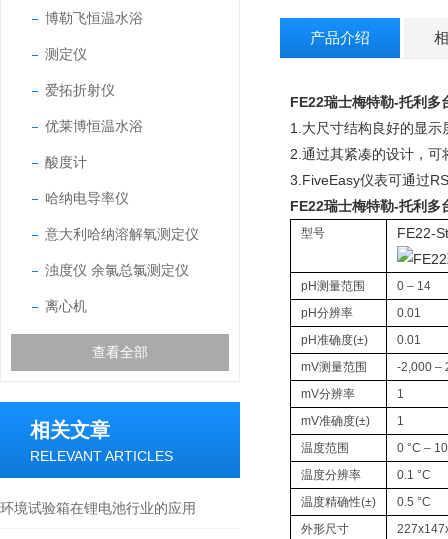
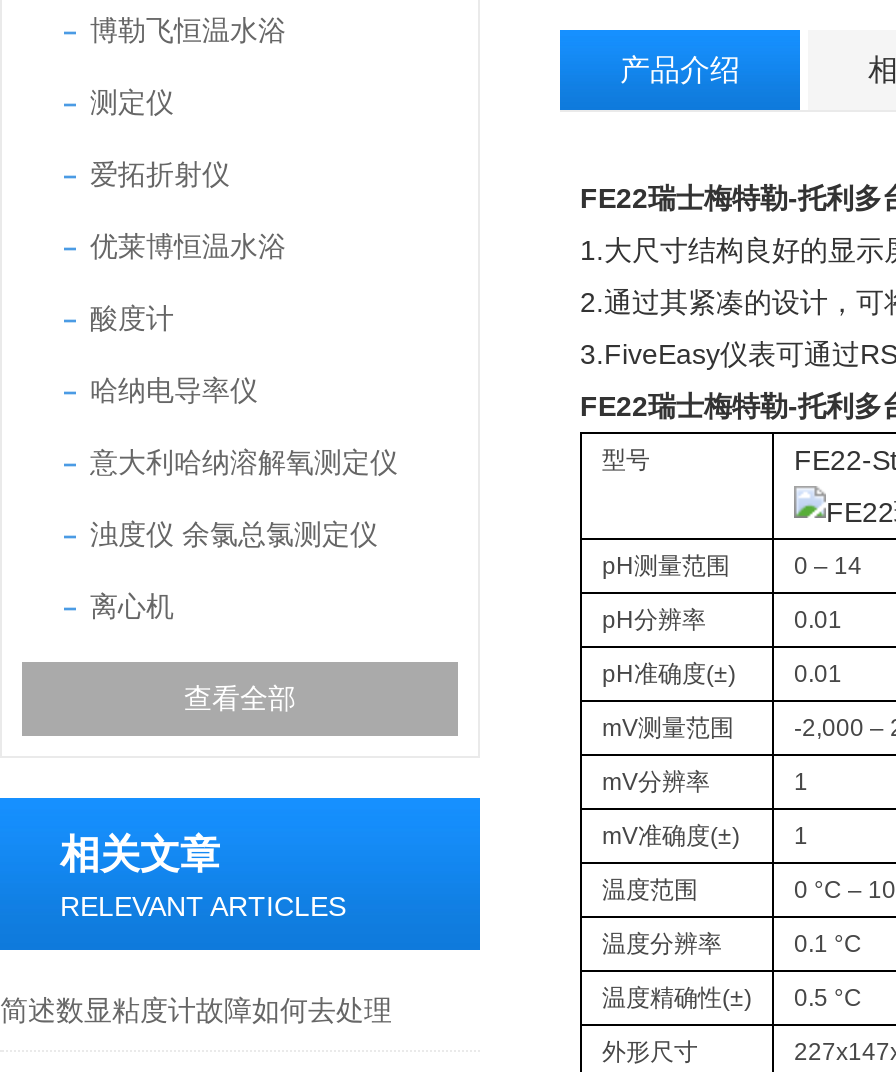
- 环境试验箱在锂电池行业的应用
+ 简述数显粘度计故障如何去处理
